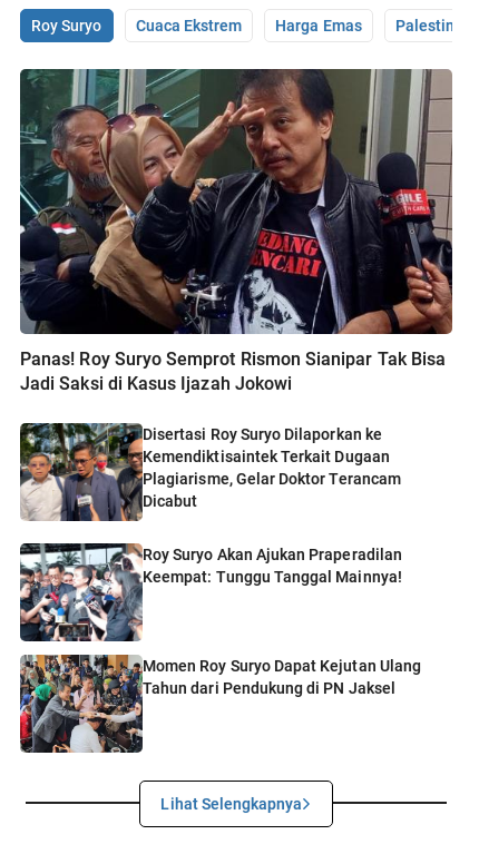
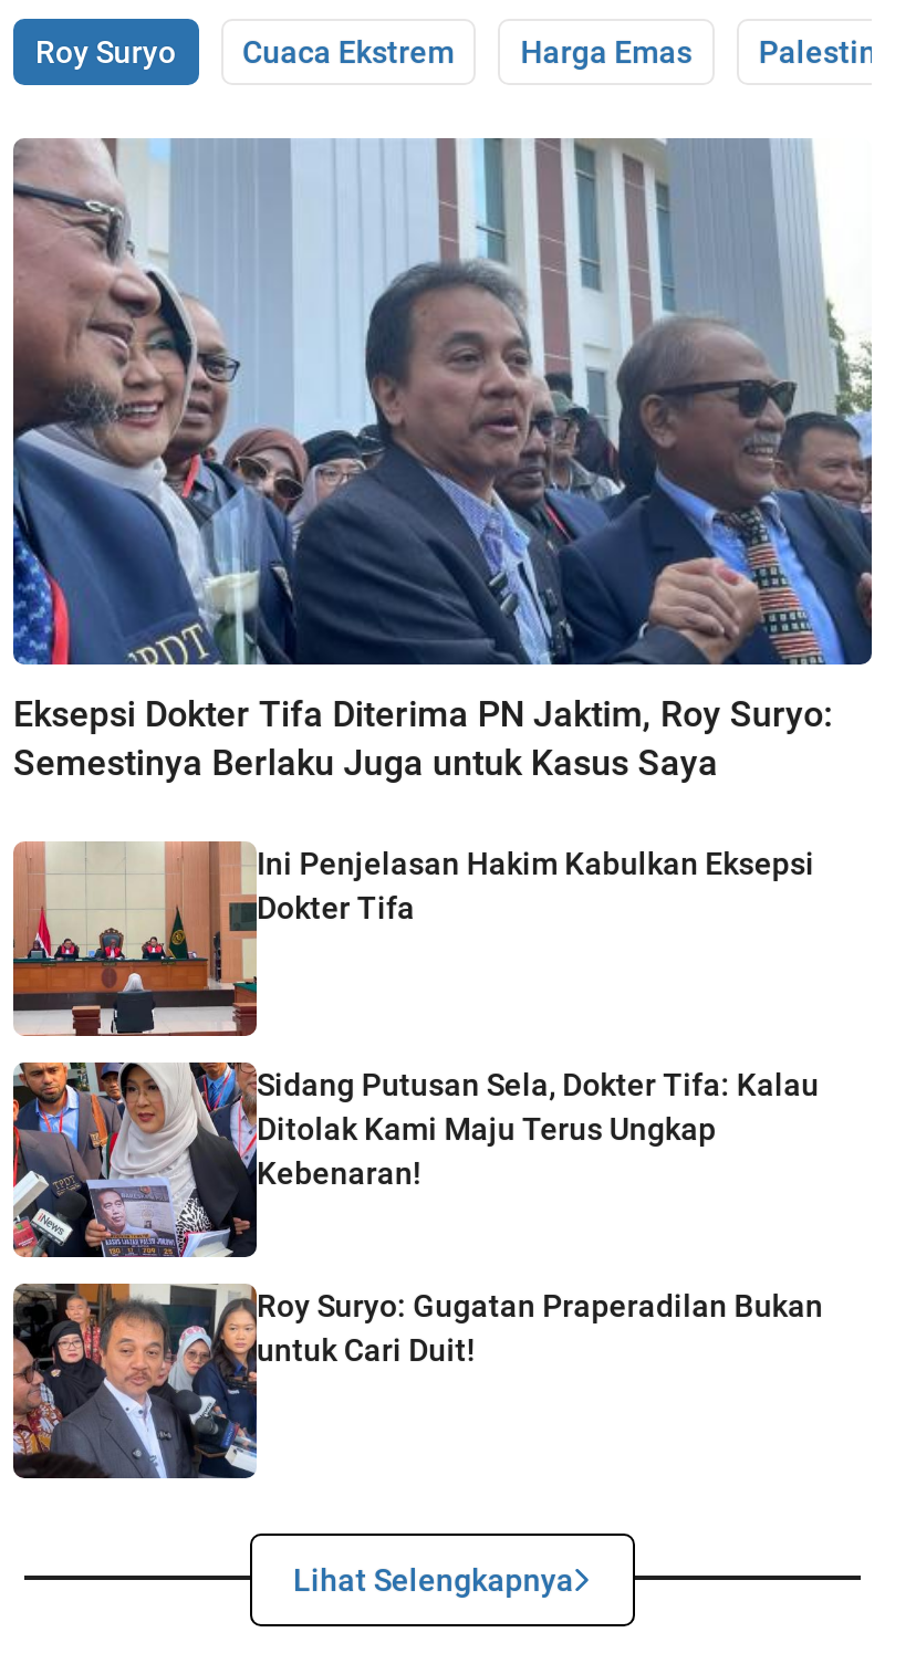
- [image]
- Panas! Roy Suryo Semprot Rismon Sianipar Tak Bisa
- Jadi Saksi di Kasus Ijazah Jokowi
+ [image]
+ Eksepsi Dokter Tifa Diterima PN Jaktim, Roy Suryo:
+ Semestinya Berlaku Juga untuk Kasus Saya

- [image]
- Disertasi Roy Suryo Dilaporkan ke
- Kemendiktisaintek Terkait Dugaan
- Plagiarisme, Gelar Doktor Terancam
- Dicabut
+ [image]
+ Ini Penjelasan Hakim Kabulkan Eksepsi
+ Dokter Tifa

- [image]
- Roy Suryo Akan Ajukan Praperadilan
- Keempat: Tunggu Tanggal Mainnya!
+ [image]
+ Sidang Putusan Sela, Dokter Tifa: Kalau
+ Ditolak Kami Maju Terus Ungkap
+ Kebenaran!

- [image]
- Momen Roy Suryo Dapat Kejutan Ulang
- Tahun dari Pendukung di PN Jaksel
+ [image]
+ Roy Suryo: Gugatan Praperadilan Bukan
+ untuk Cari Duit!
